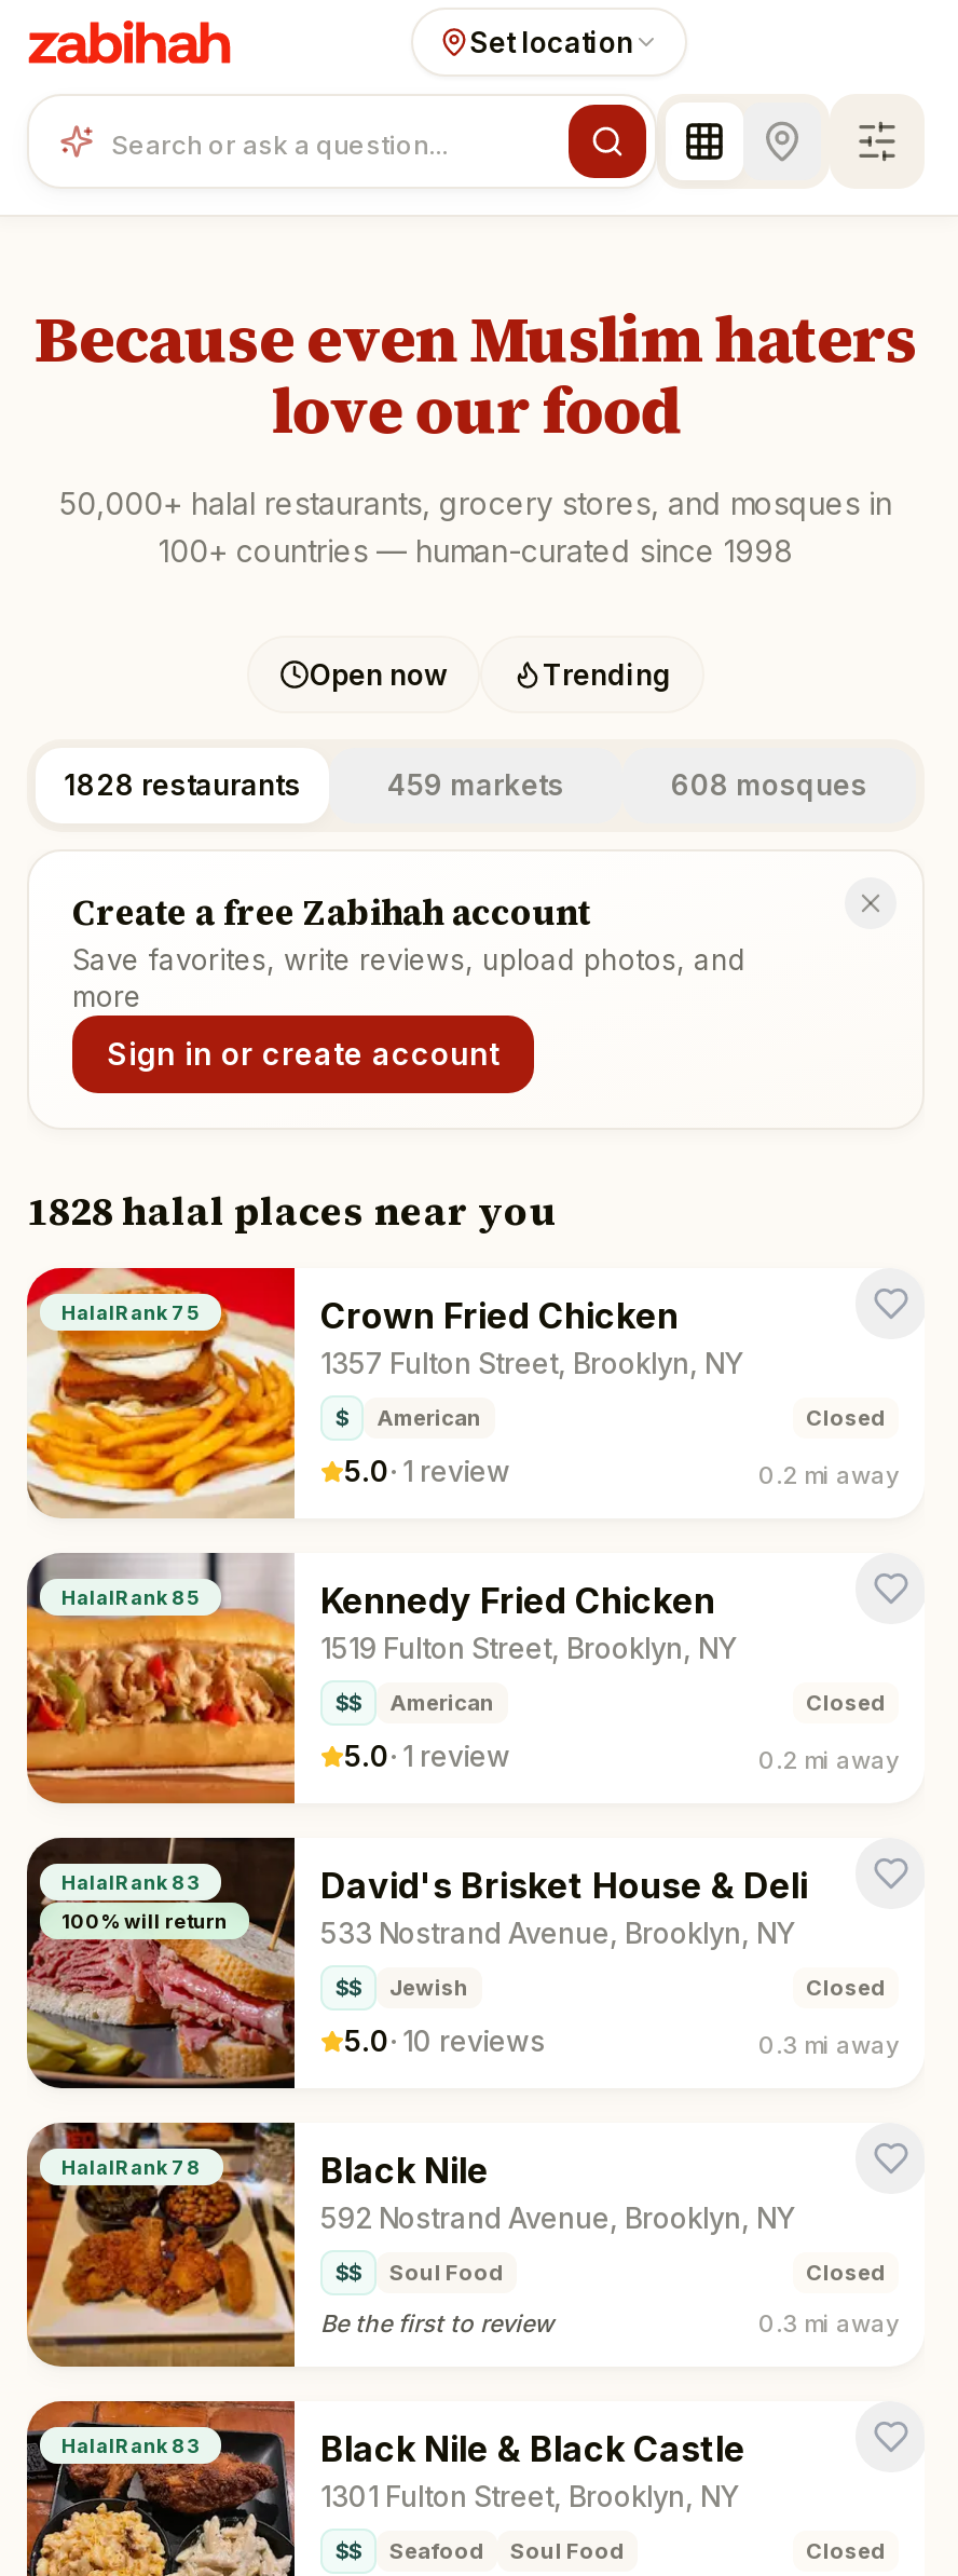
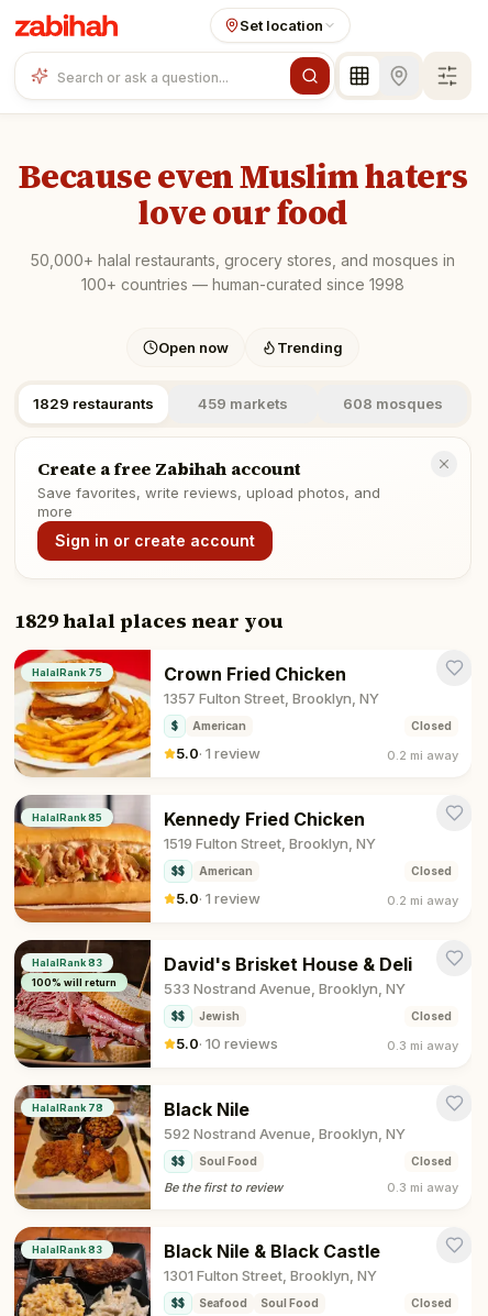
- 1828 restaurants
+ 1829 restaurants

- 1828 halal places near you
+ 1829 halal places near you
